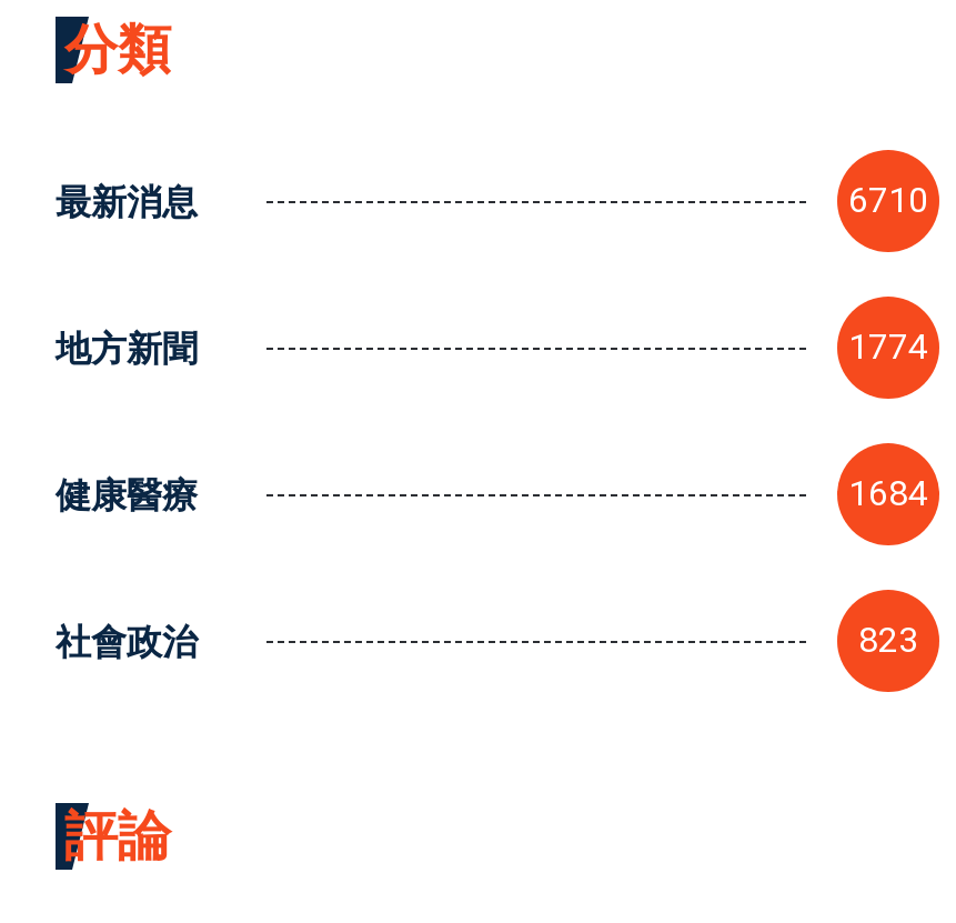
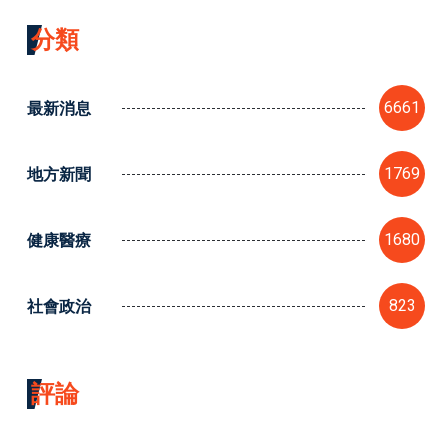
- 6710
+ 6661

- 1774
+ 1769

- 1684
+ 1680
